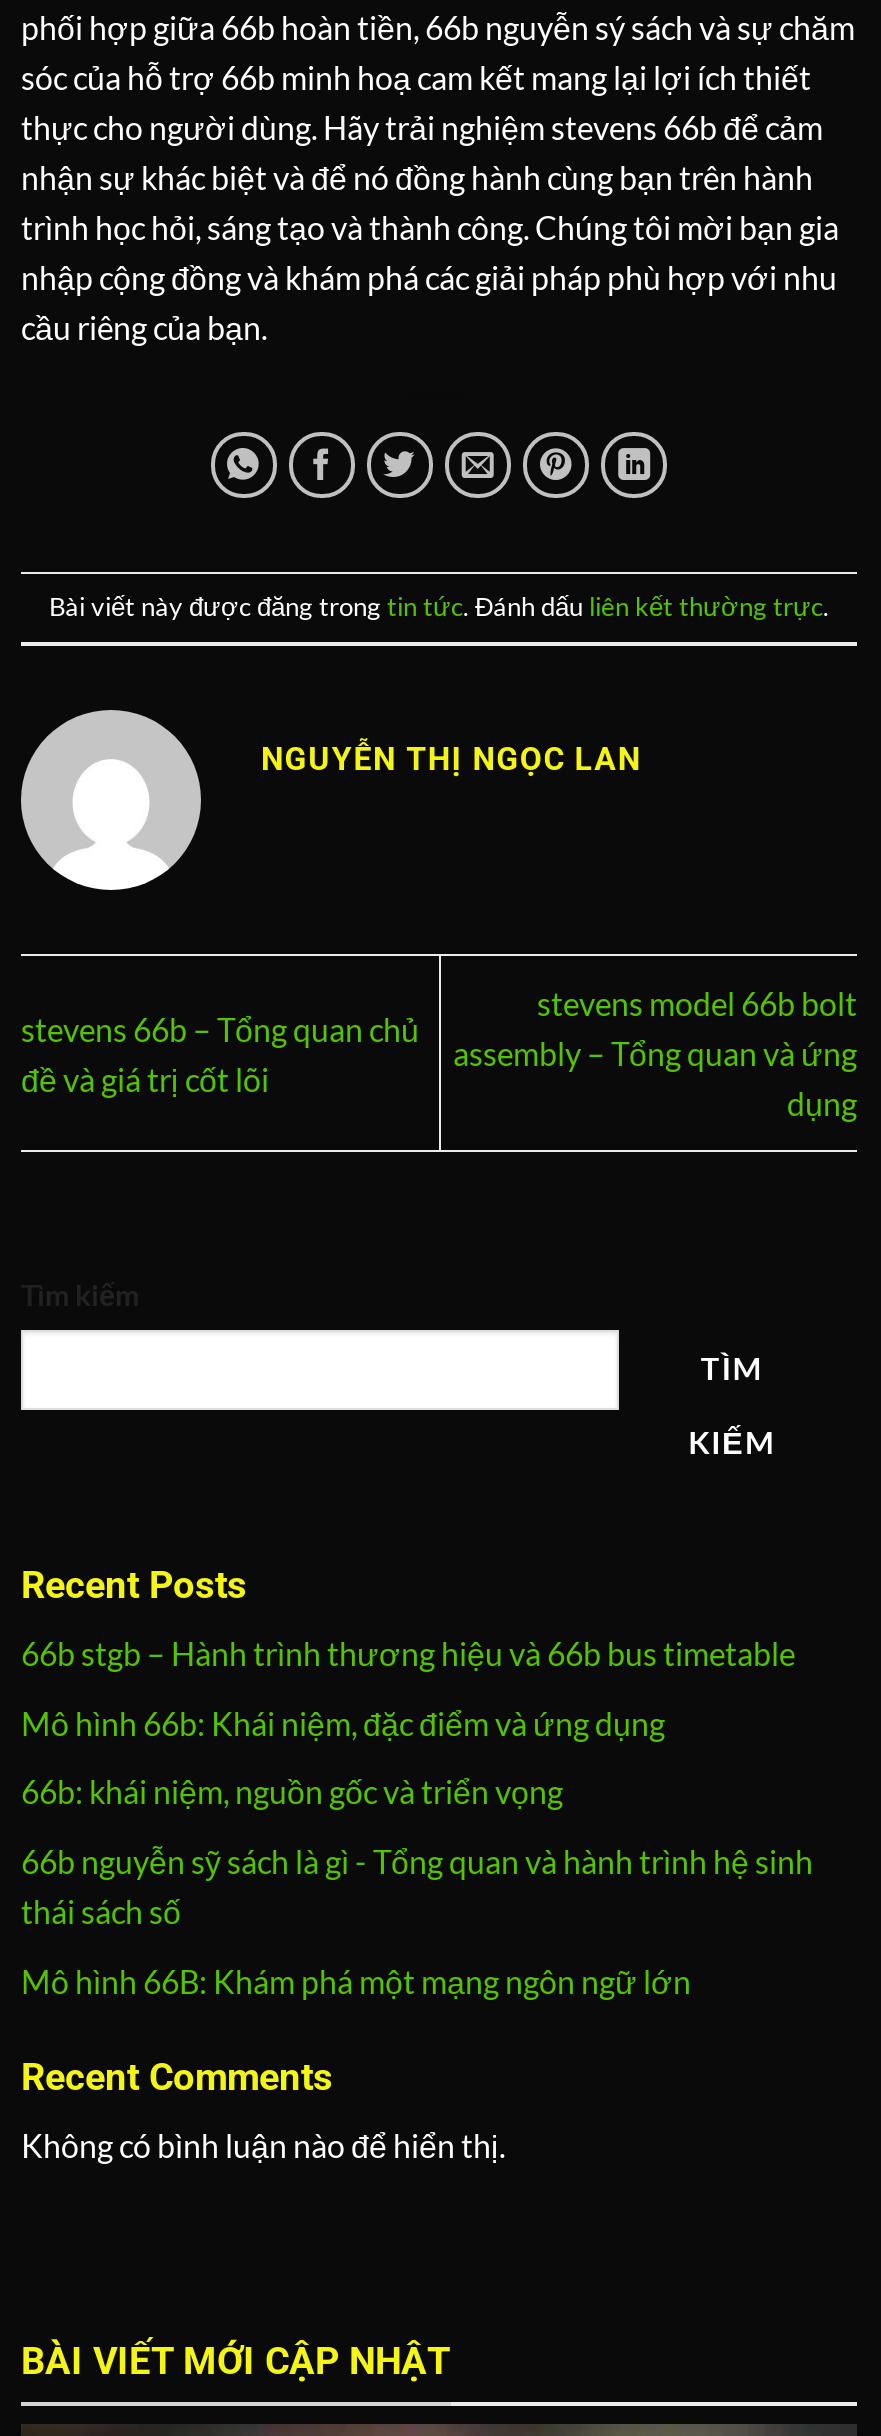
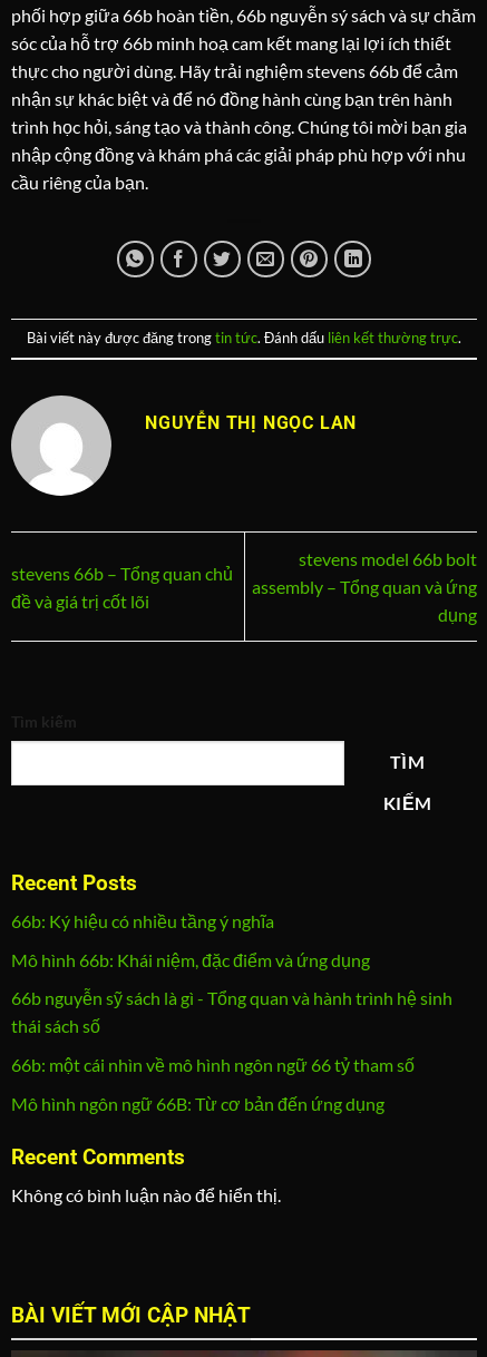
- 66b stgb – Hành trình thương hiệu và 66b bus timetable
+ 66b: Ký hiệu có nhiều tầng ý nghĩa

- 66b: khái niệm, nguồn gốc và triển vọng

moved up: 66b nguyễn sỹ sách là gì - Tổng quan và hành trình hệ sinh | thái sách số

- Mô hình 66B: Khám phá một mạng ngôn ngữ lớn
+ 66b: một cái nhìn về mô hình ngôn ngữ 66 tỷ tham số
+ Mô hình ngôn ngữ 66B: Từ cơ bản đến ứng dụng
